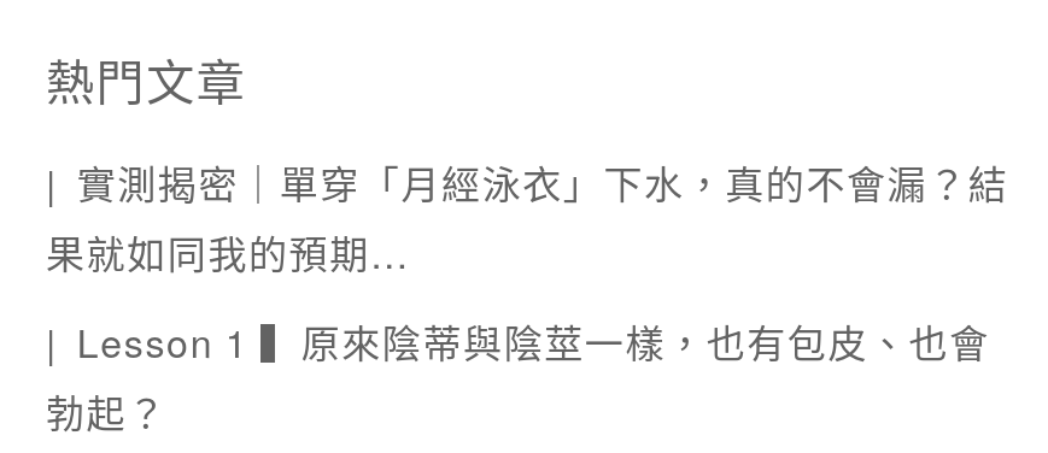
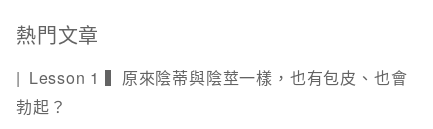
- 實測揭密｜單穿「月經泳衣」下水，真的不會漏？結
- 果就如同我的預期…
